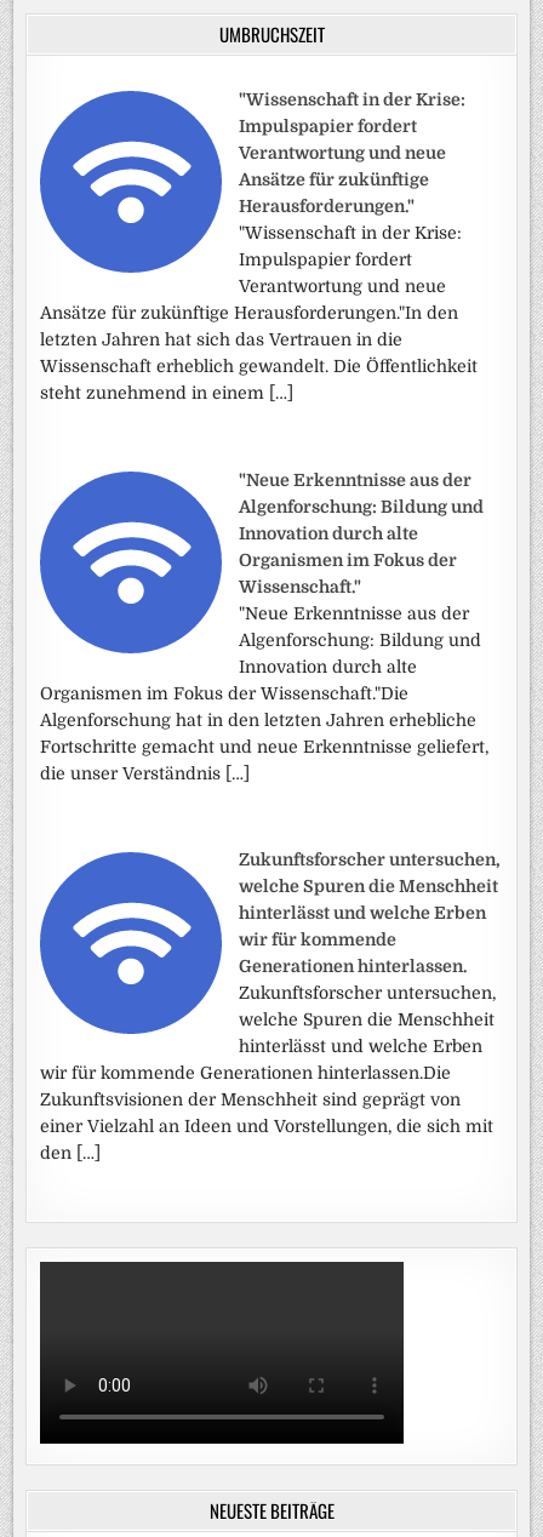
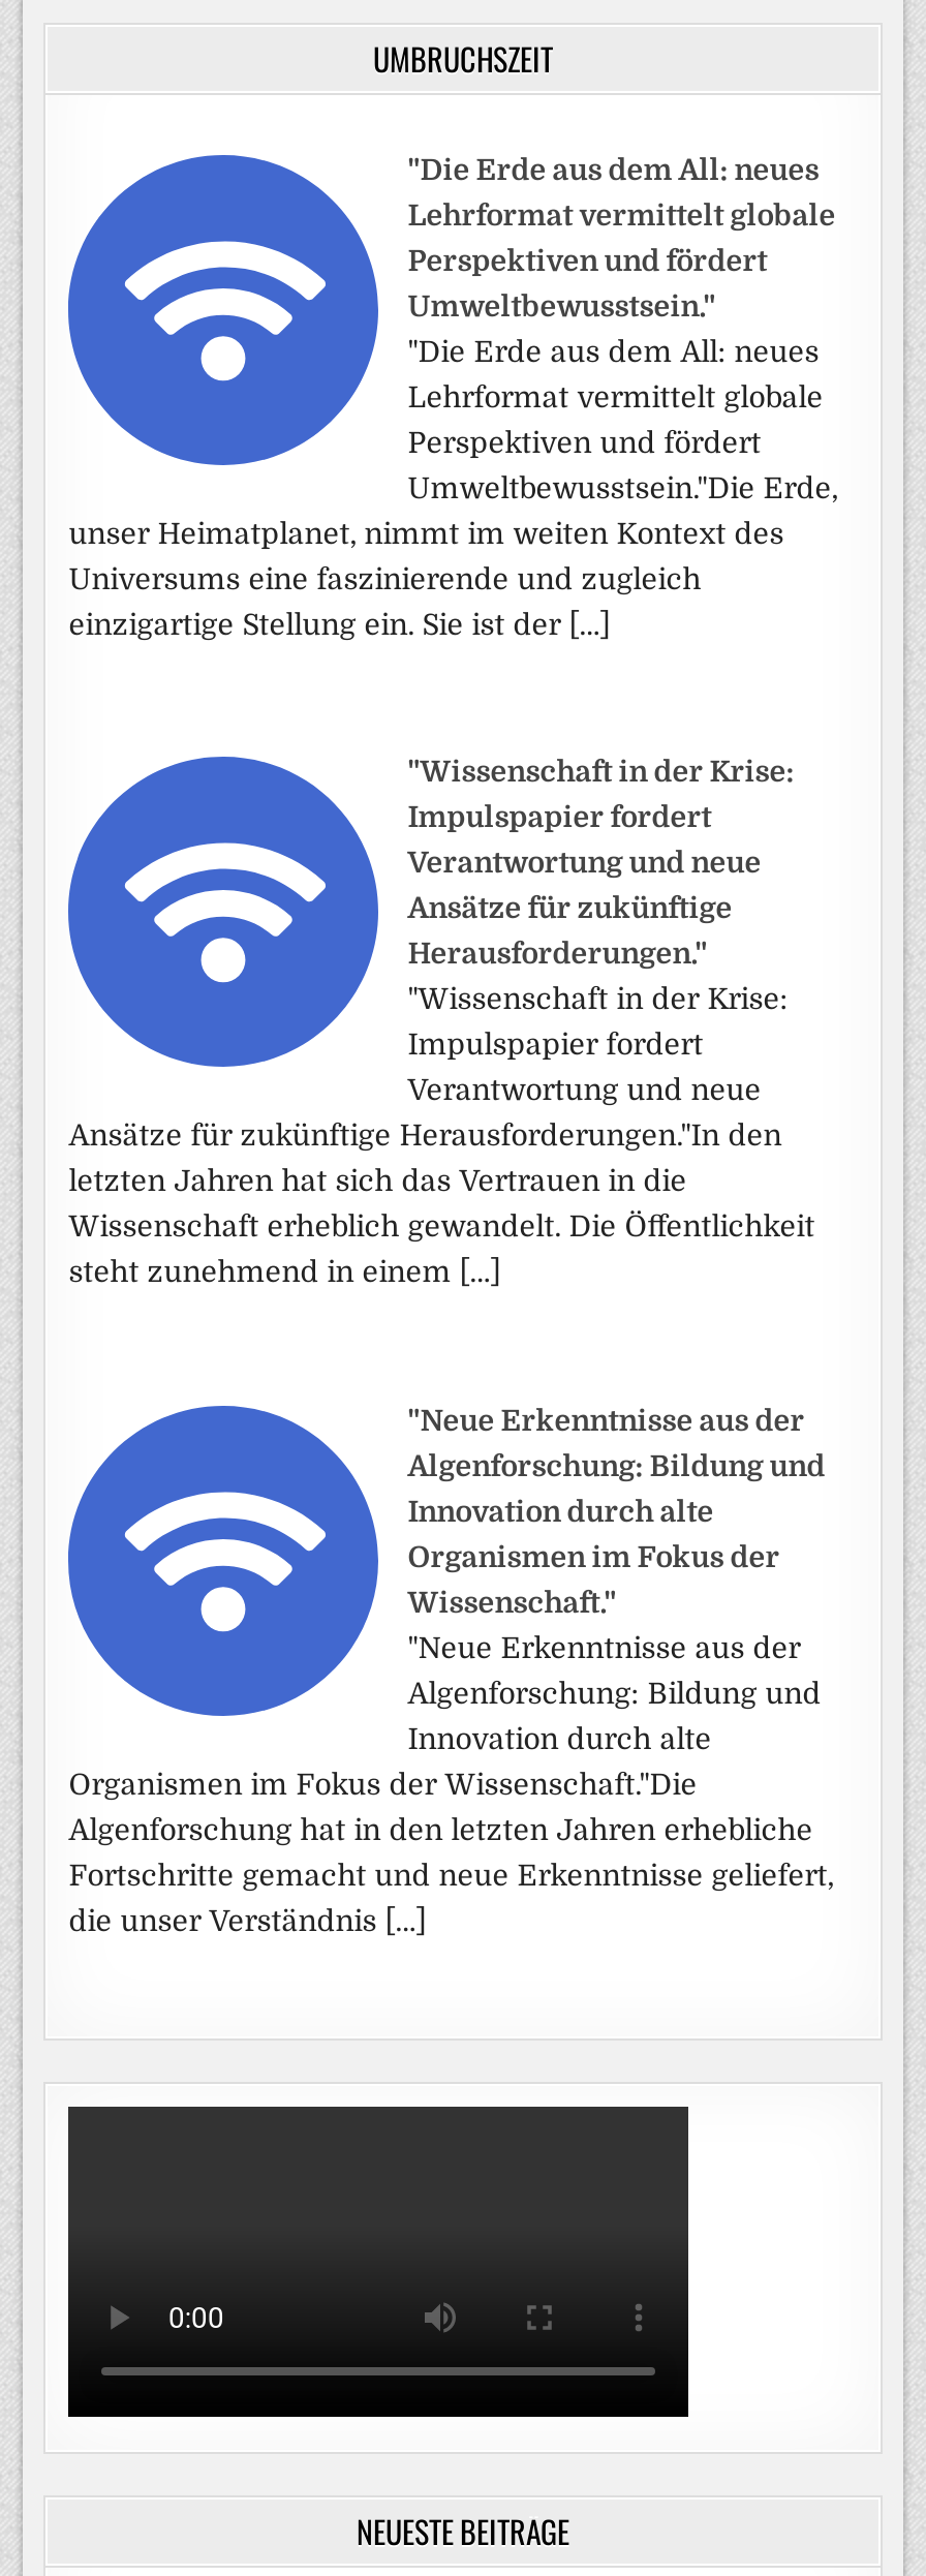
+ "Die Erde aus dem All: neues
+ Lehrformat vermittelt globale
+ Perspektiven und fördert
+ Umweltbewusstsein."
+ "Die Erde aus dem All: neues
+ Lehrformat vermittelt globale
+ Perspektiven und fördert
+ Umweltbewusstsein."Die Erde,
+ unser Heimatplanet, nimmt im weiten Kontext des
+ Universums eine faszinierende und zugleich
+ einzigartige Stellung ein. Sie ist der […]

moved down: "Wissenschaft in der Krise: | Impulspapier fordert | Verantwortung und neue | ... | Fortschritte gemacht und neue Erkenntnisse geliefert, | die unser Verständnis […]

- Zukunftsforscher untersuchen,
- welche Spuren die Menschheit
- hinterlässt und welche Erben
- wir für kommende
- Generationen hinterlassen.
- Zukunftsforscher untersuchen,
- welche Spuren die Menschheit
- hinterlässt und welche Erben
- wir für kommende Generationen hinterlassen.Die
- Zukunftsvisionen der Menschheit sind geprägt von
- einer Vielzahl an Ideen und Vorstellungen, die sich mit
- den […]
